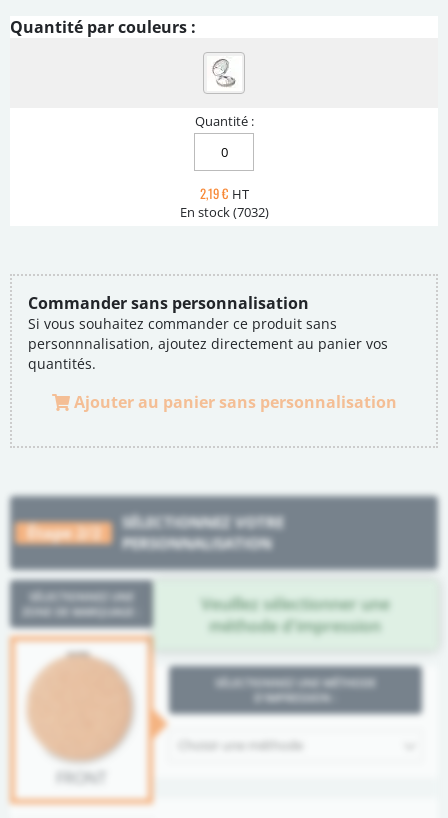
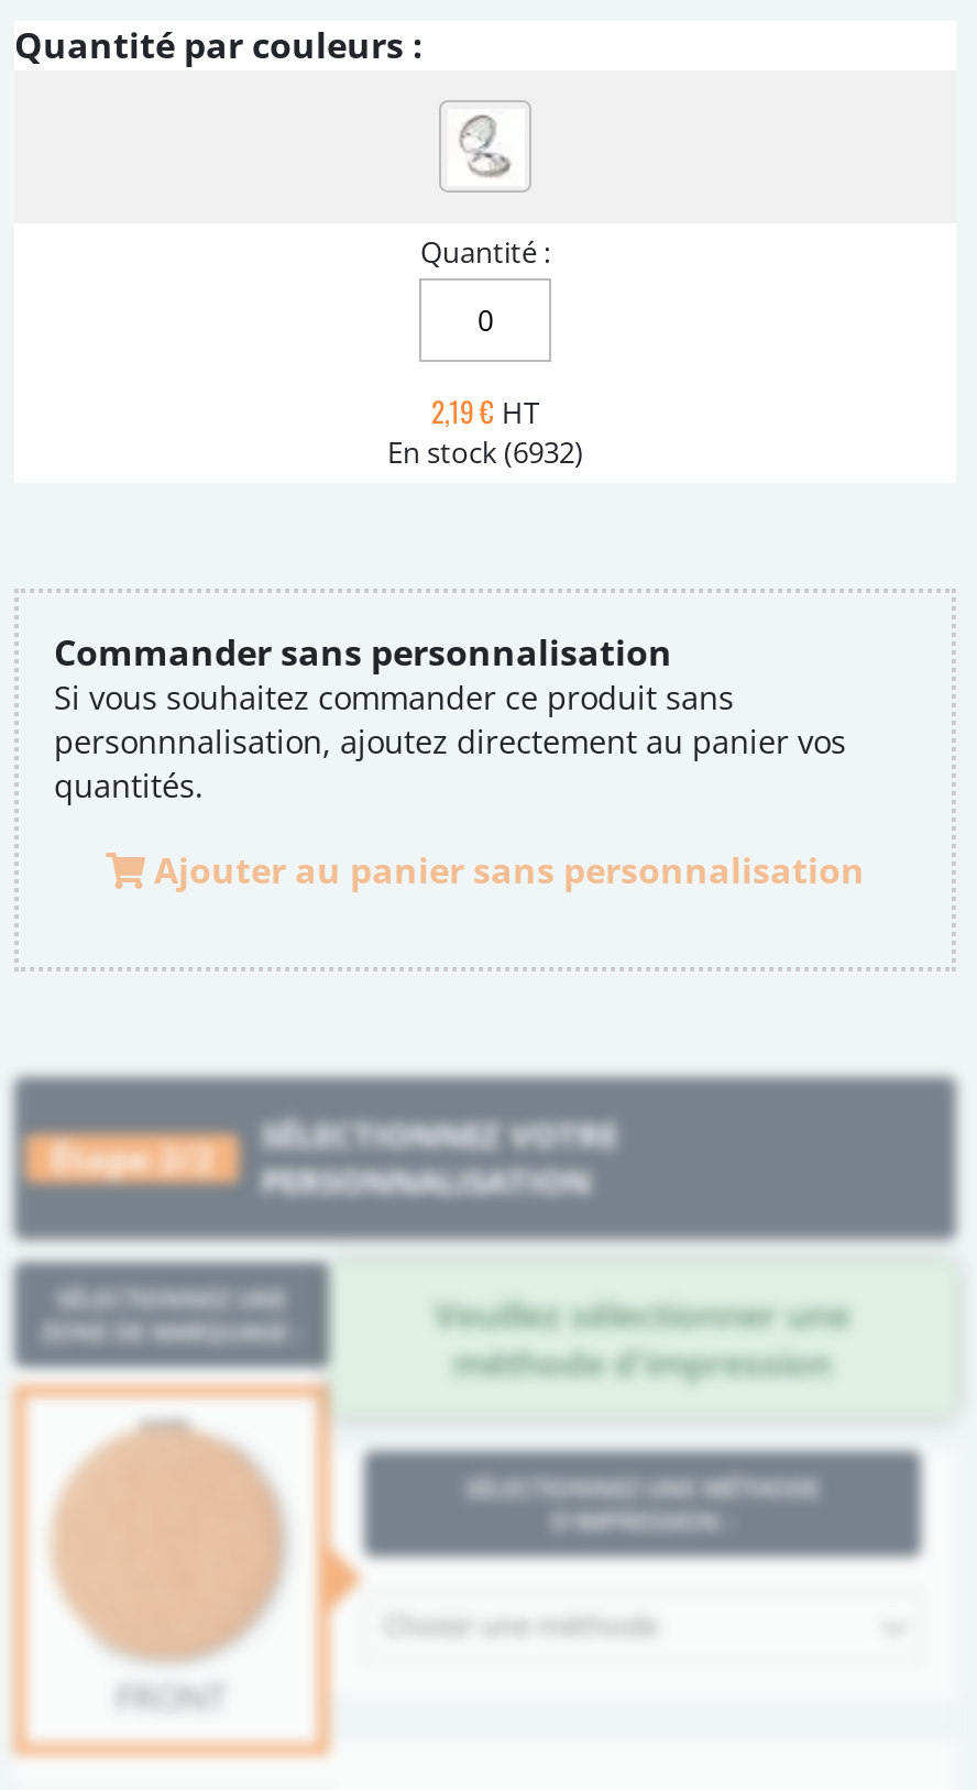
- En stock (7032)
+ En stock (6932)
